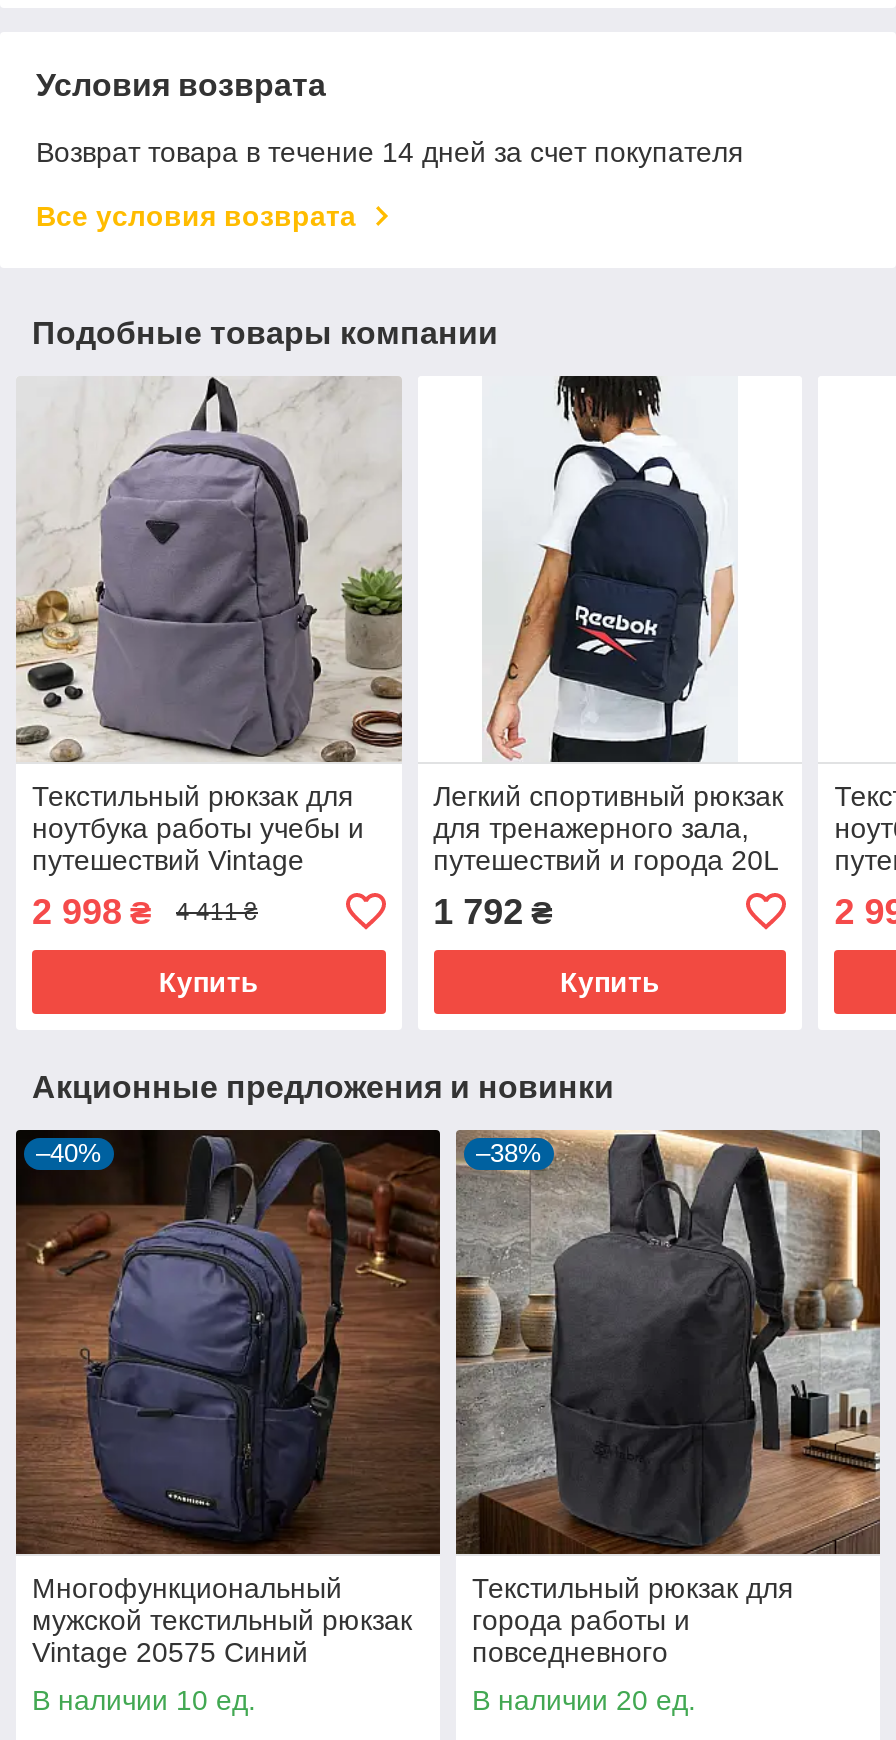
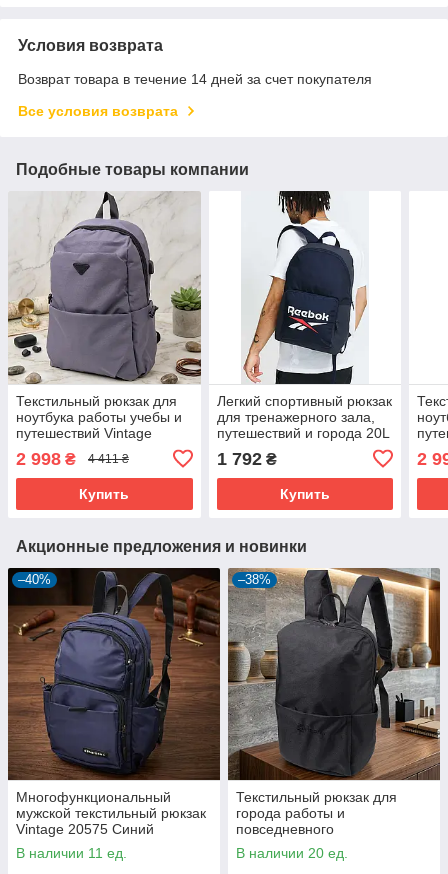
- В наличии 10 ед.
+ В наличии 11 ед.
